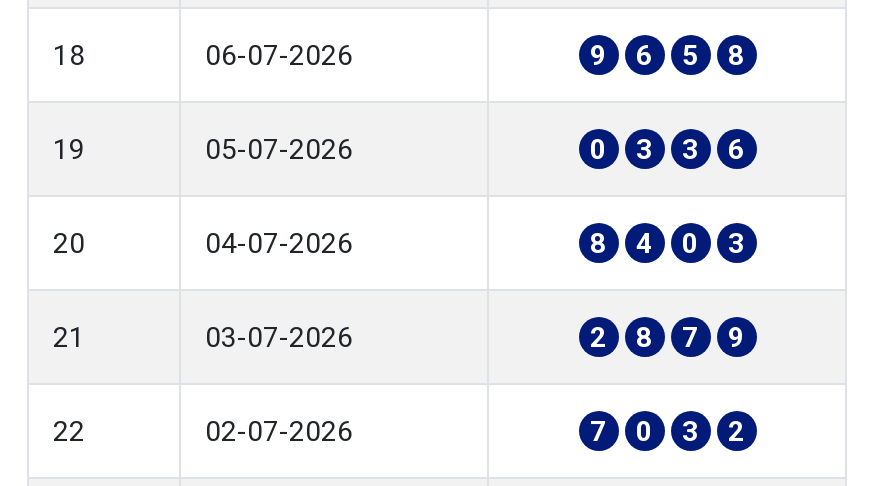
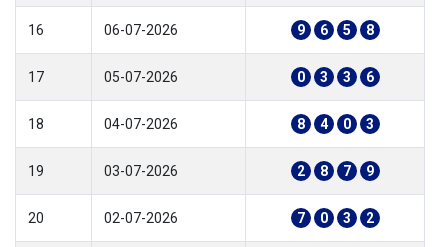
- 18
+ 16

- 19
+ 17

- 20
+ 18

- 21
+ 19

- 22
+ 20
